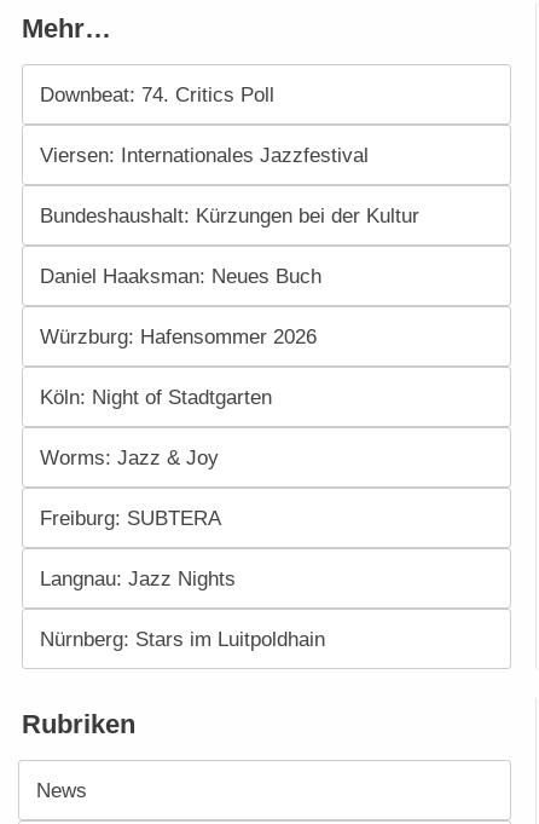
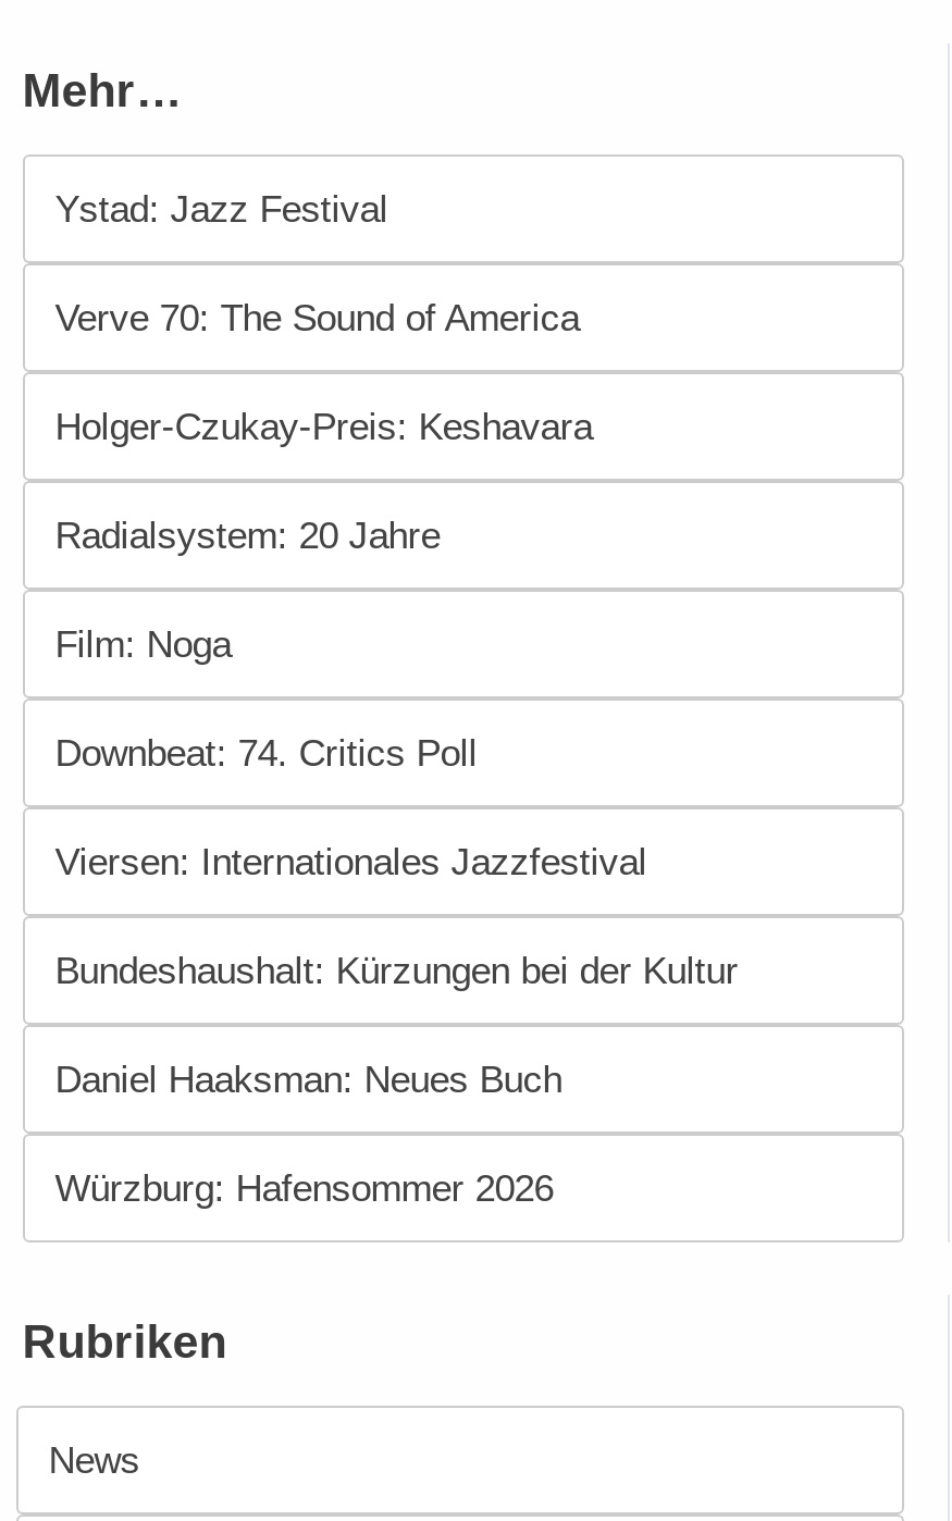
+ Ystad: Jazz Festival
+ Verve 70: The Sound of America
+ Holger-Czukay-Preis: Keshavara
+ Radialsystem: 20 Jahre
+ Film: Noga

moved down: Downbeat: 74. Critics Poll | Viersen: Internationales Jazzfestival | Bundeshaushalt: Kürzungen bei der Kultur | Daniel Haaksman: Neues Buch | Würzburg: Hafensommer 2026

- Köln: Night of Stadtgarten
- Worms: Jazz & Joy
- Freiburg: SUBTERA
- Langnau: Jazz Nights
- Nürnberg: Stars im Luitpoldhain
